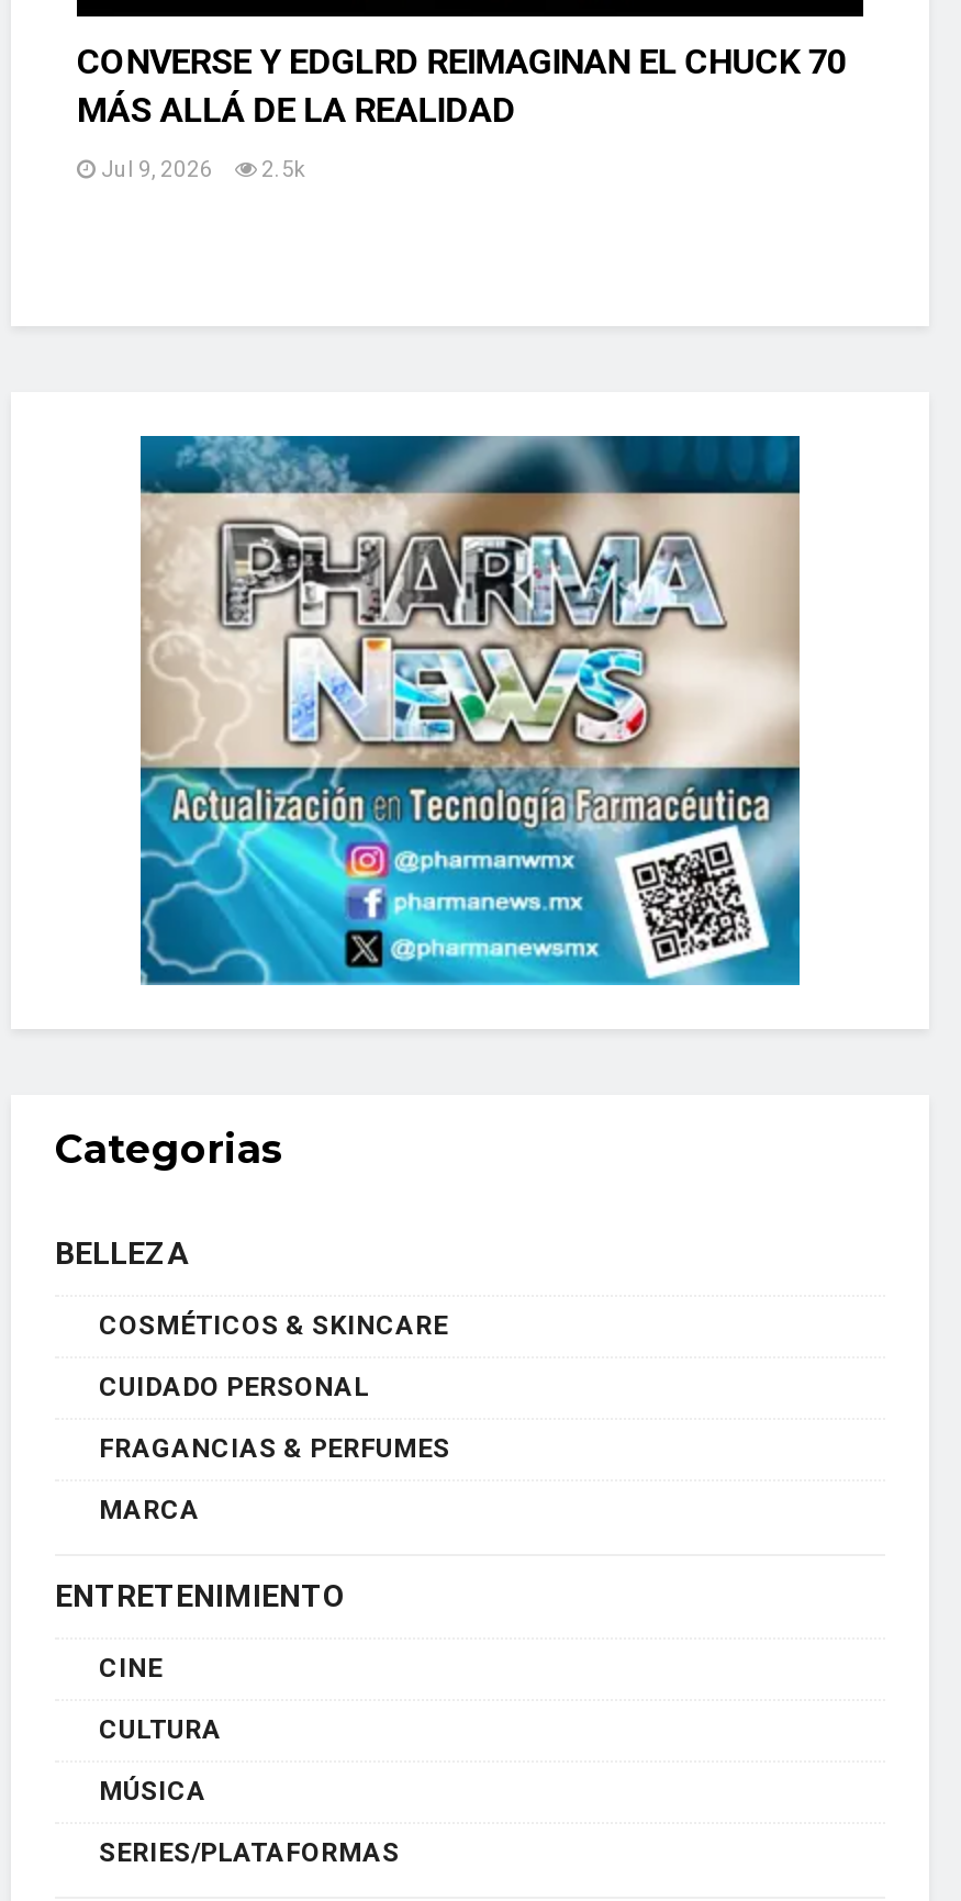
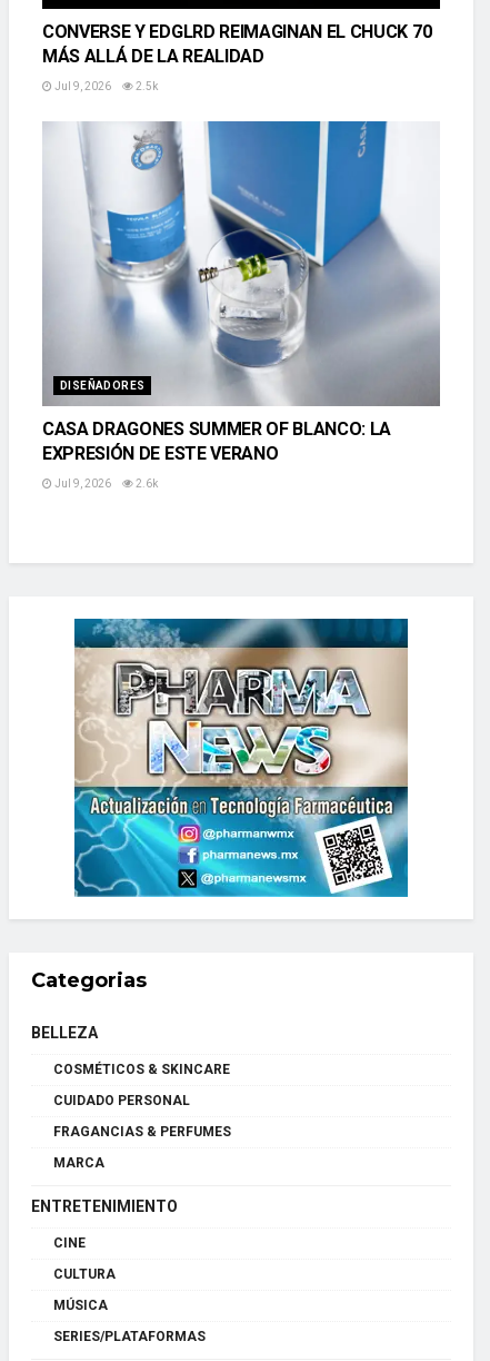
+ [image]
+ DISEÑADORES
+ CASA DRAGONES SUMMER OF BLANCO: LA
+ EXPRESIÓN DE ESTE VERANO
+ Jul 9, 2026
+ 2.6k
